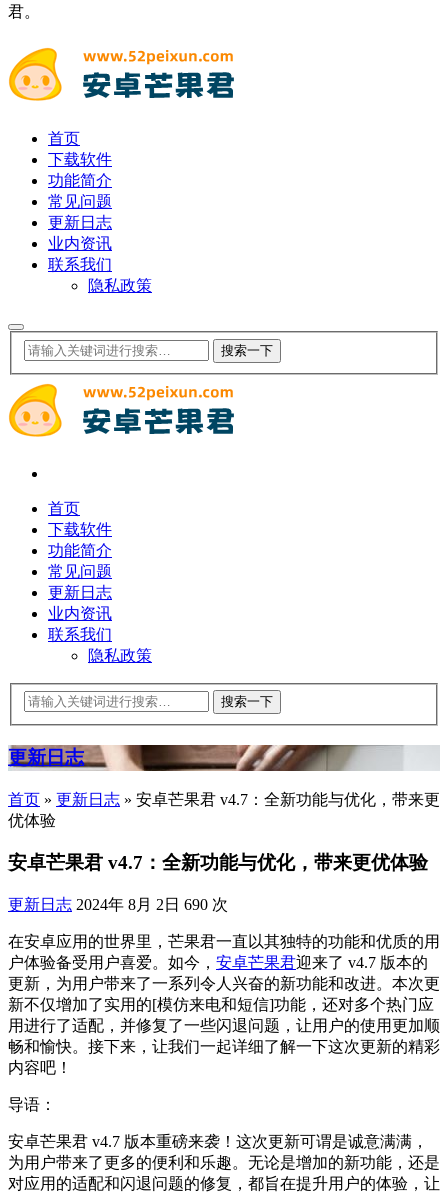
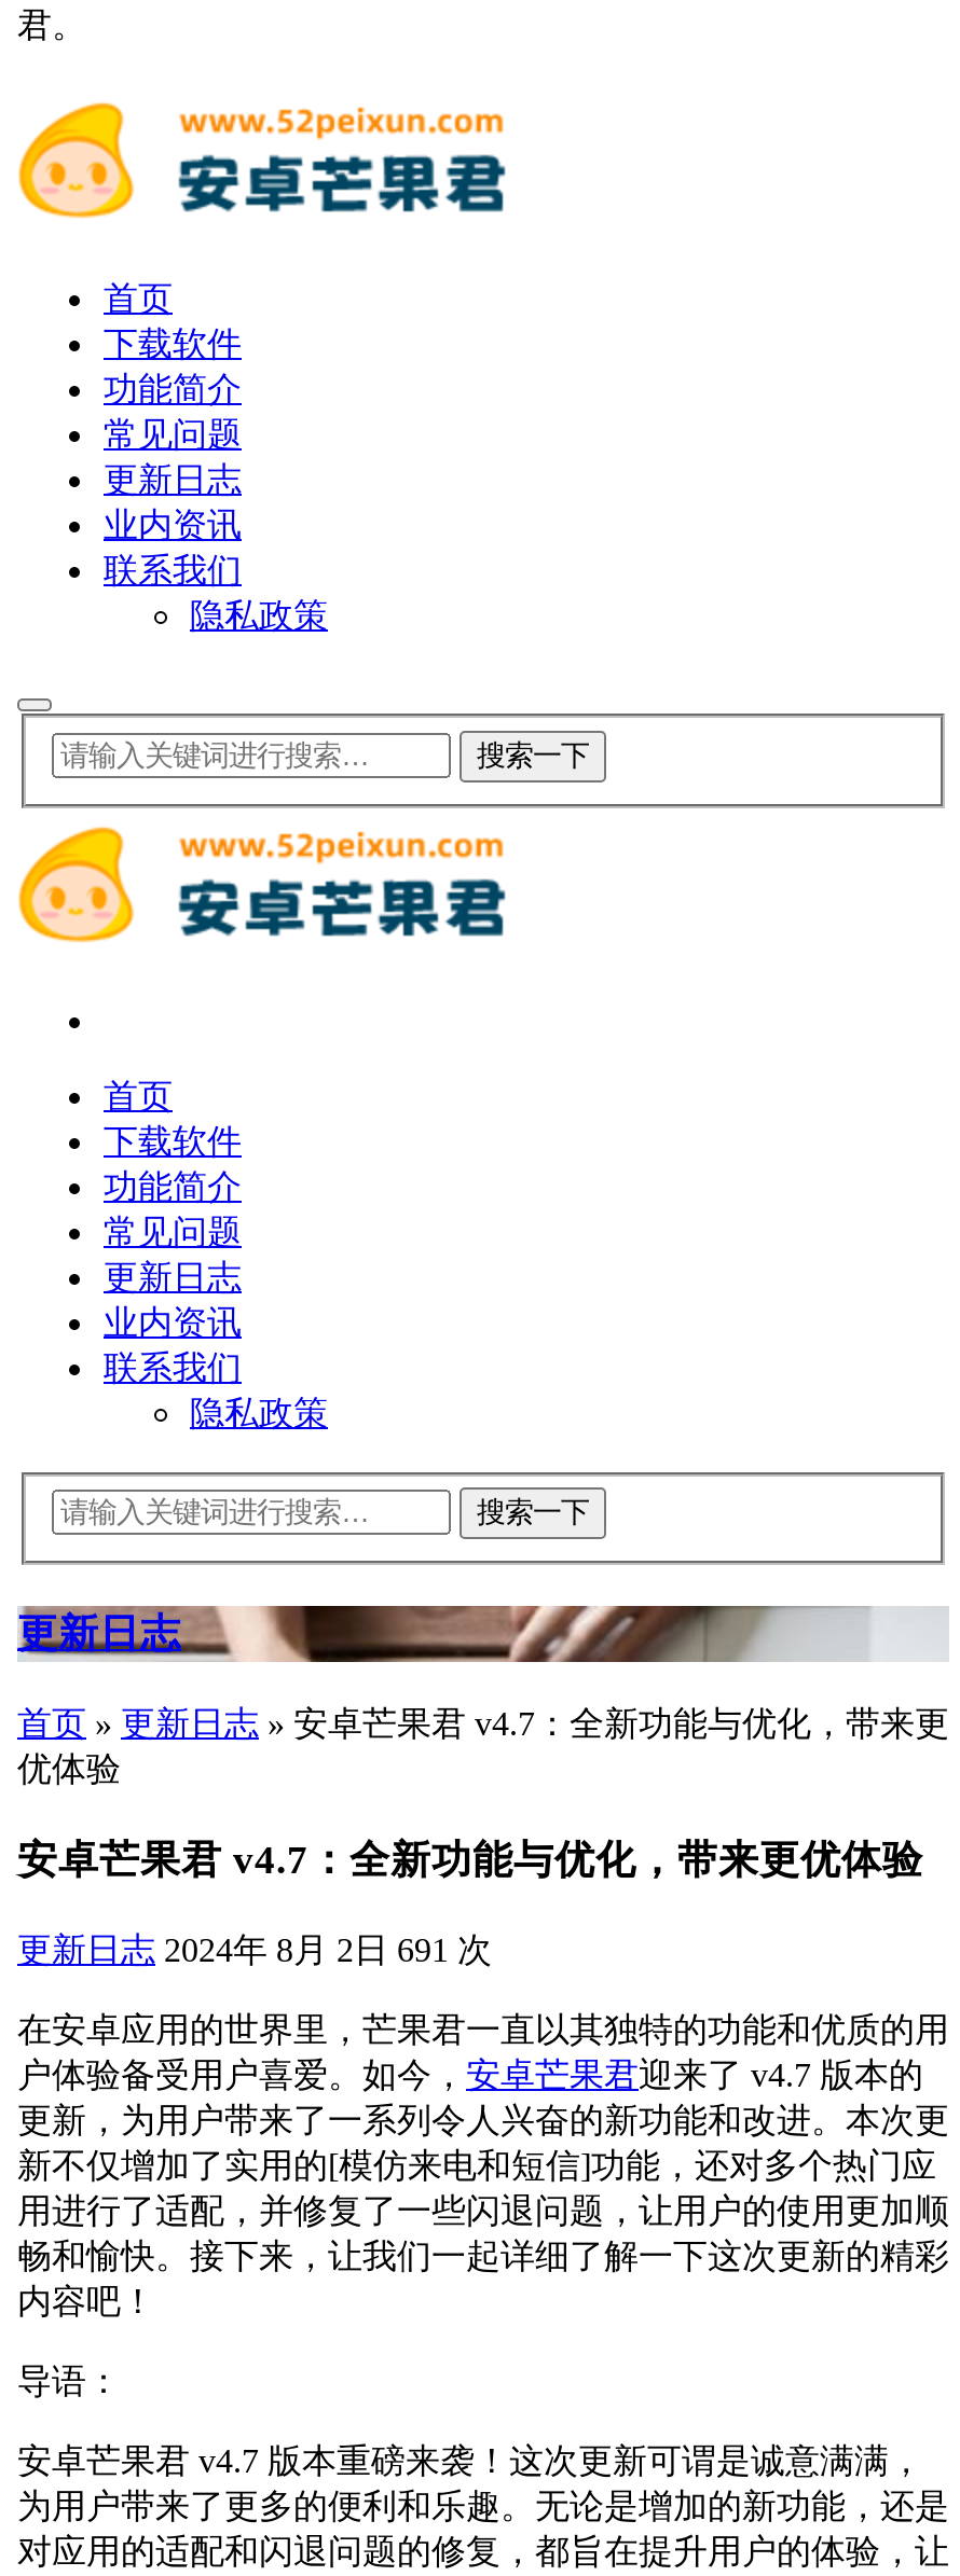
- 更新日志 2024年 8月 2日690 次
+ 更新日志 2024年 8月 2日691 次
